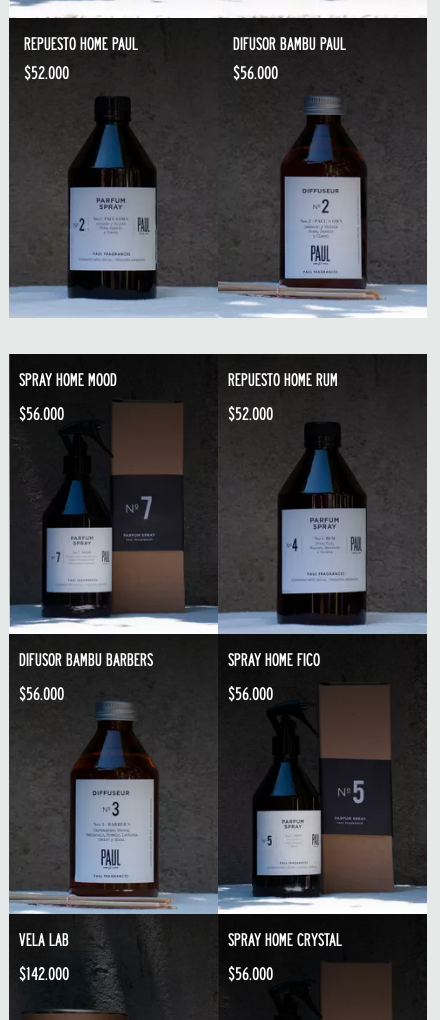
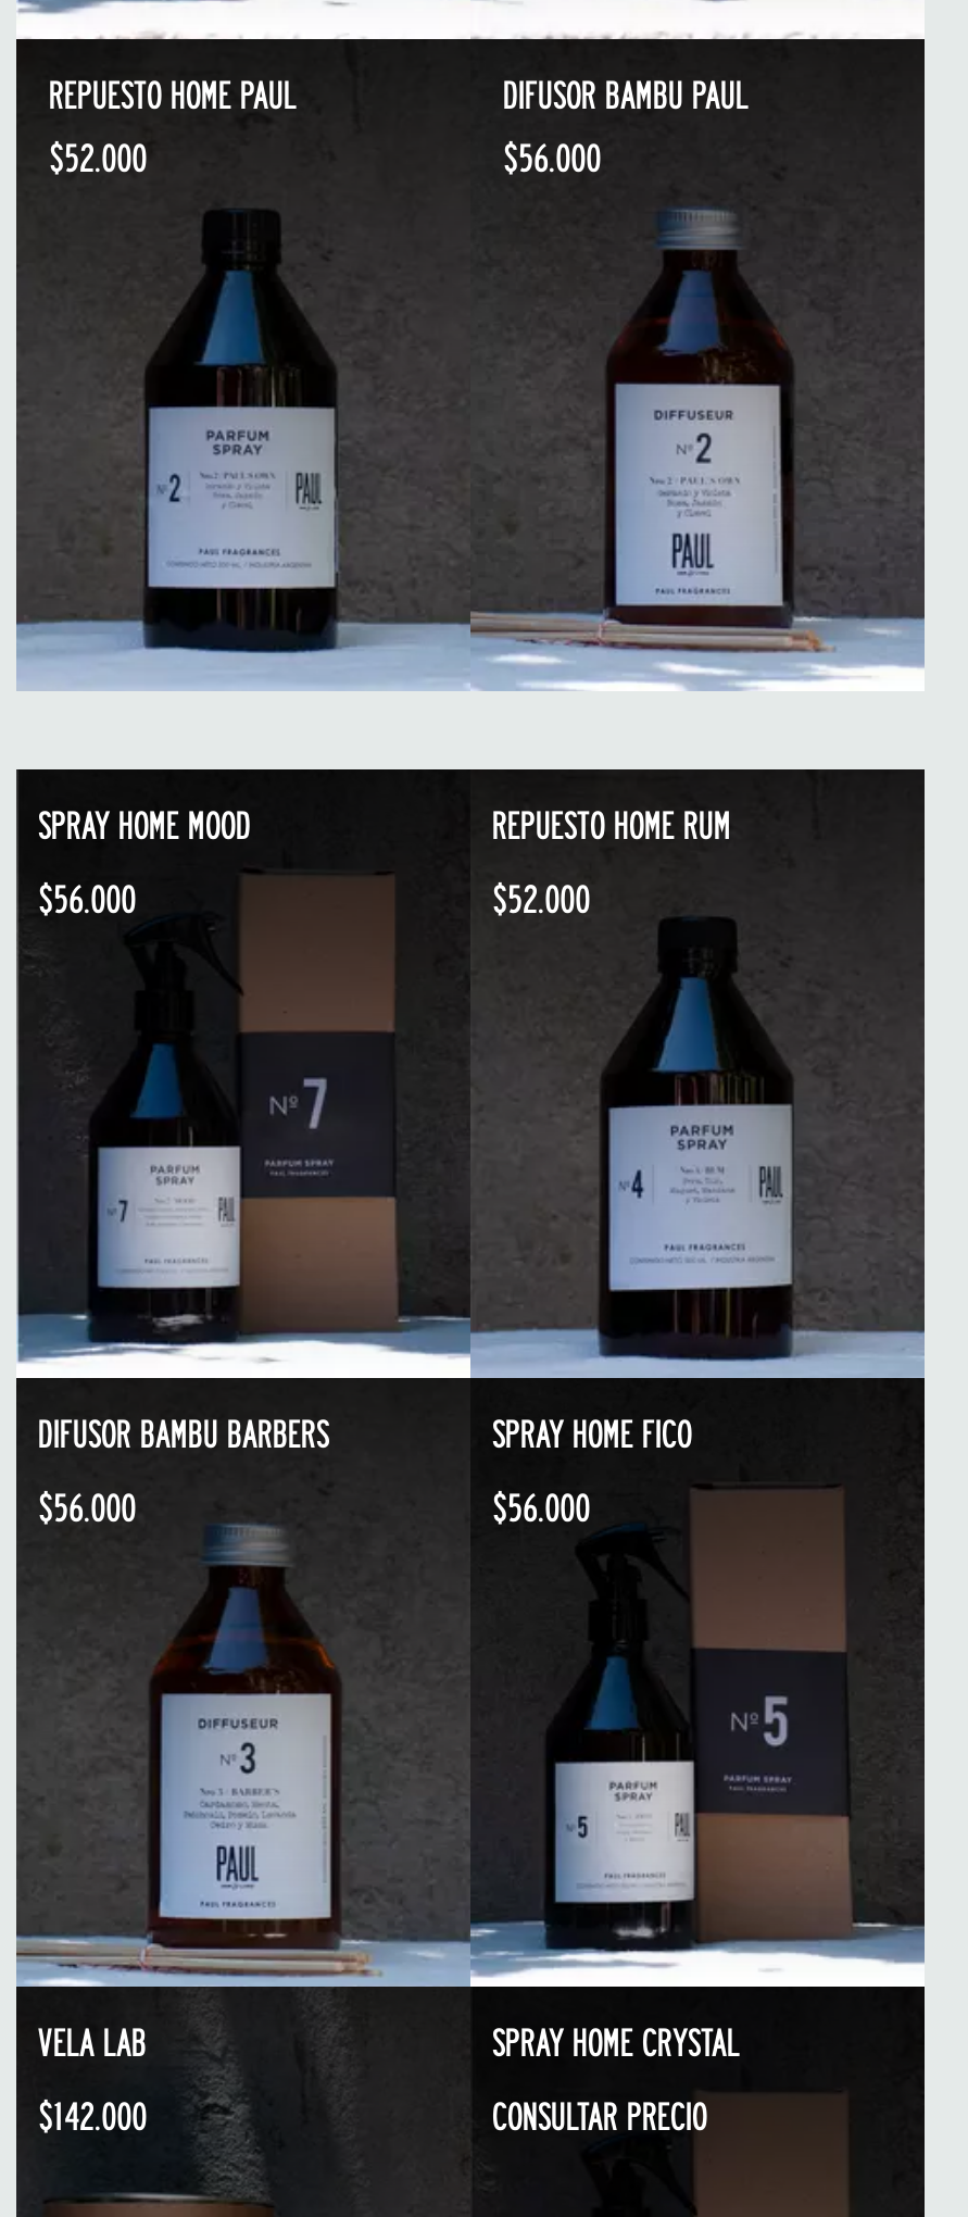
- $56.000
+ CONSULTAR PRECIO
